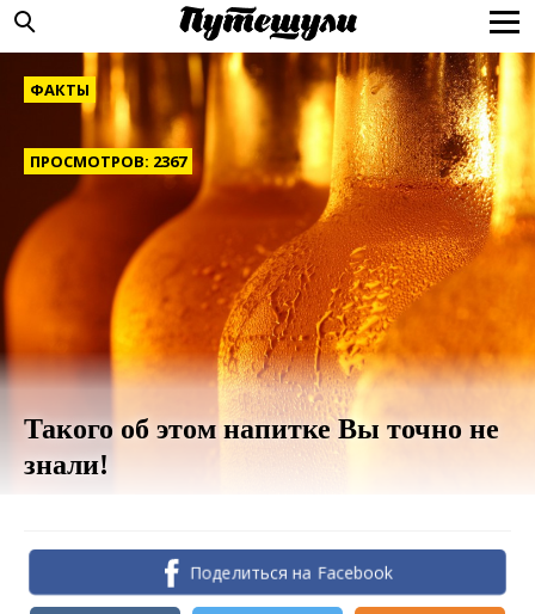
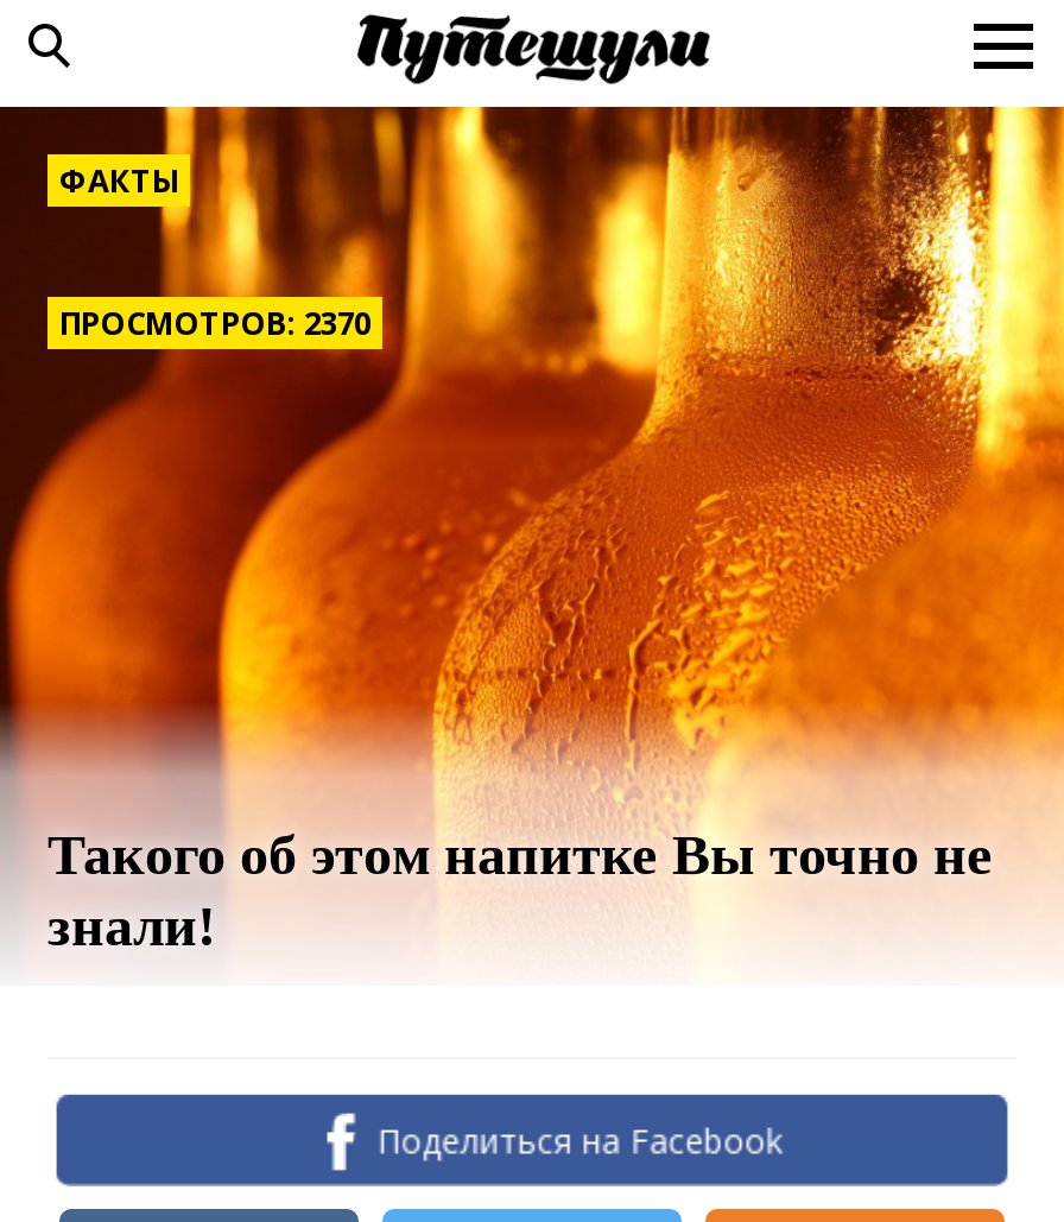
- ПРОСМОТРОВ: 2367
+ ПРОСМОТРОВ: 2370
